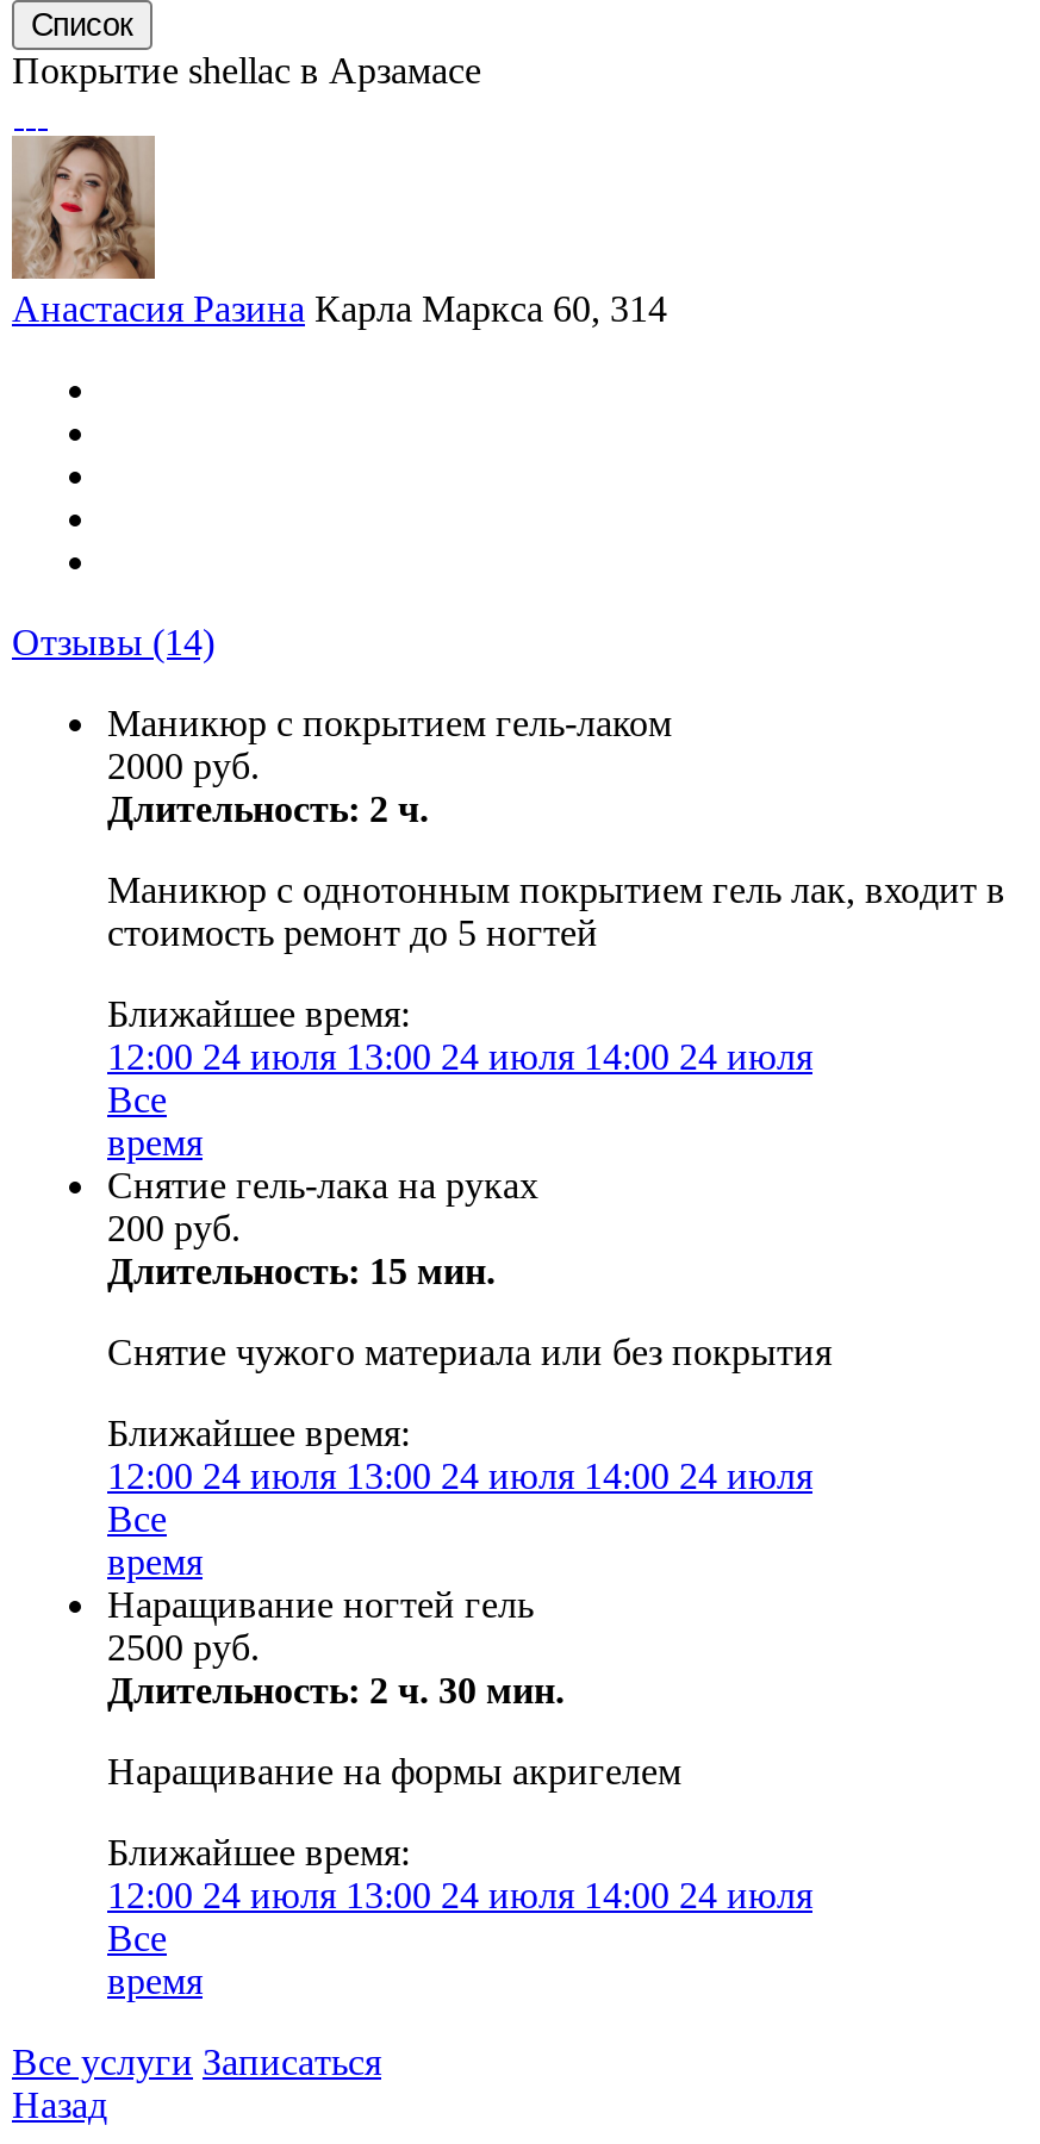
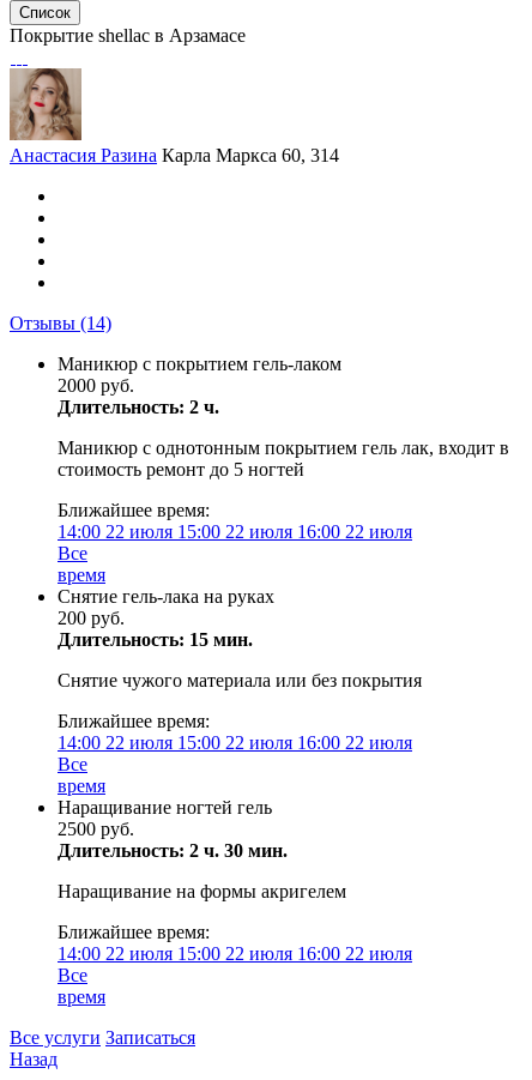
- 12:00 24 июля 13:00 24 июля 14:00 24 июля
+ 14:00 22 июля 15:00 22 июля 16:00 22 июля

- 12:00 24 июля 13:00 24 июля 14:00 24 июля
+ 14:00 22 июля 15:00 22 июля 16:00 22 июля

- 12:00 24 июля 13:00 24 июля 14:00 24 июля
+ 14:00 22 июля 15:00 22 июля 16:00 22 июля
